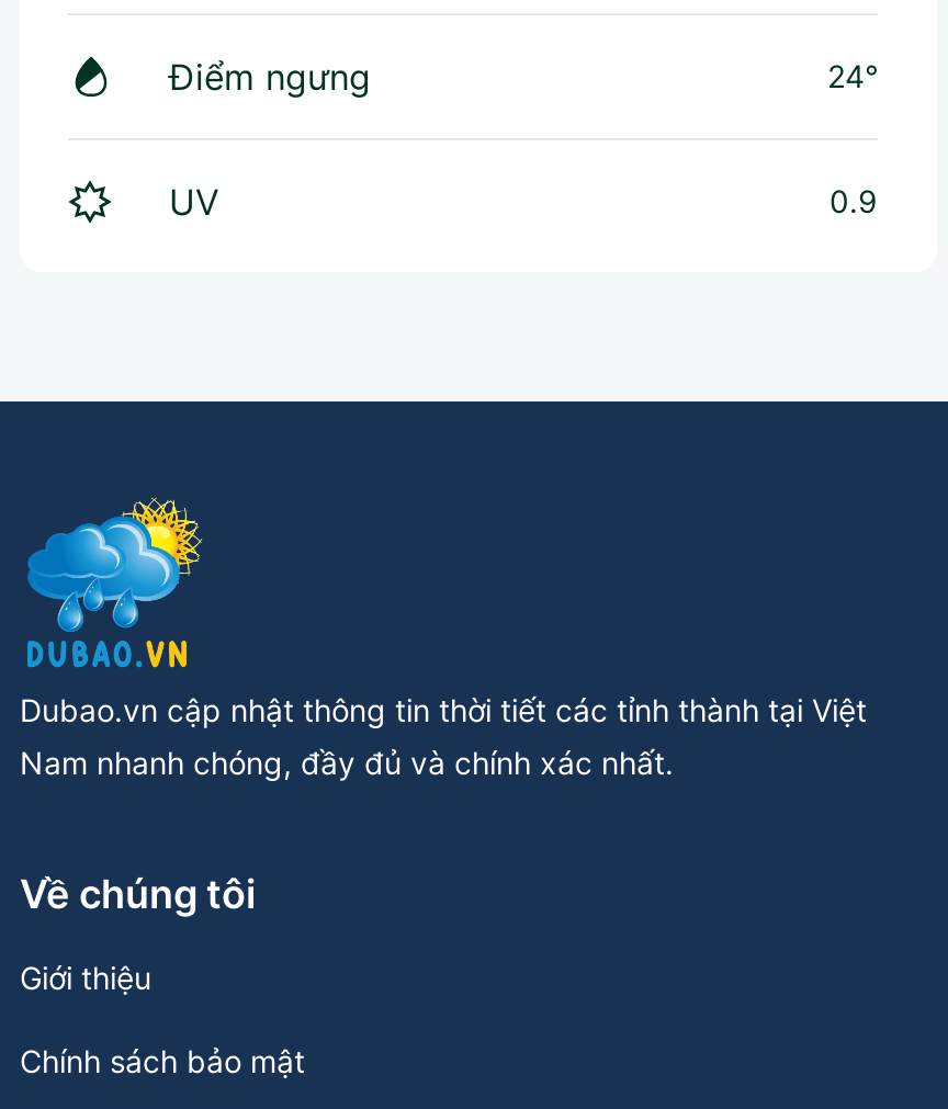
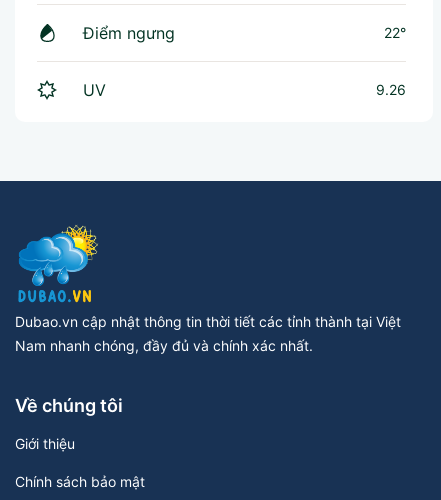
- 24°
+ 22°

- 0.9
+ 9.26
